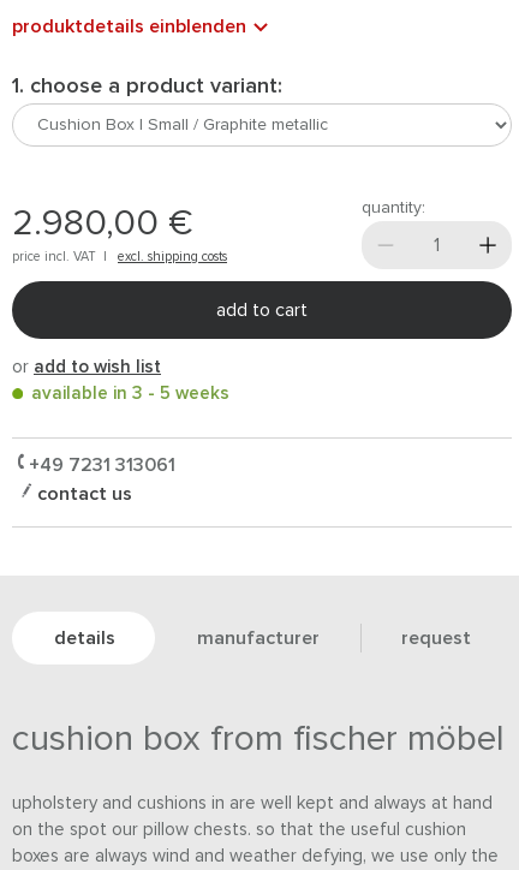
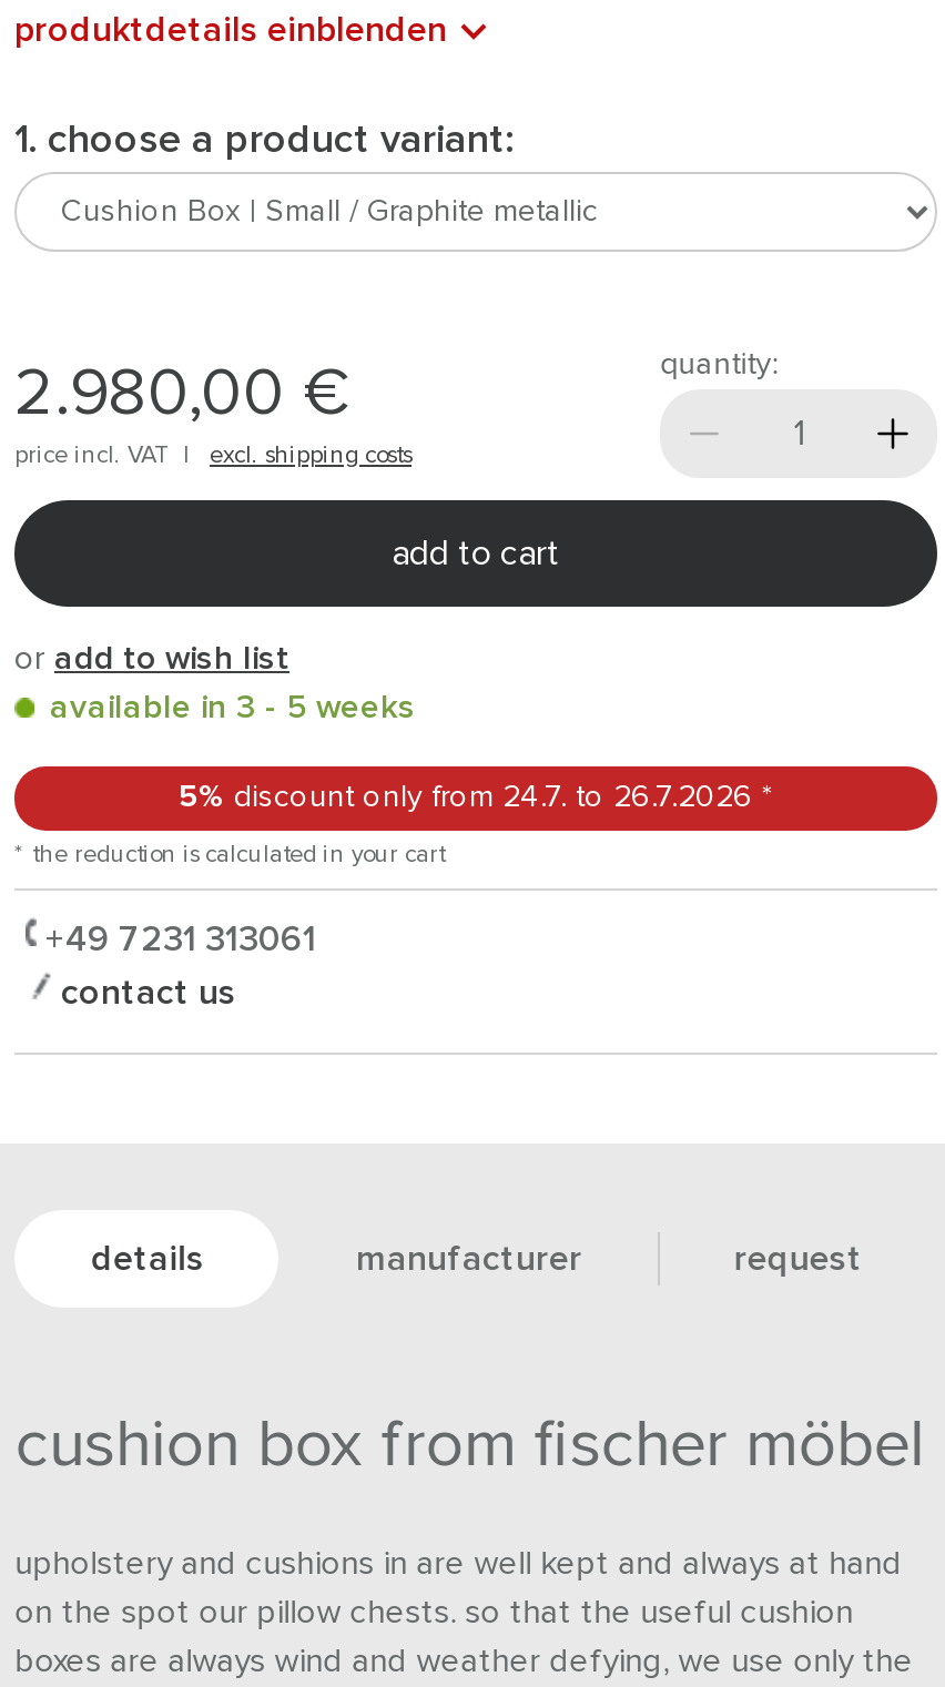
+ 5% discount only from 24.7. to 26.7.2026 *
+ * the reduction is calculated in your cart
